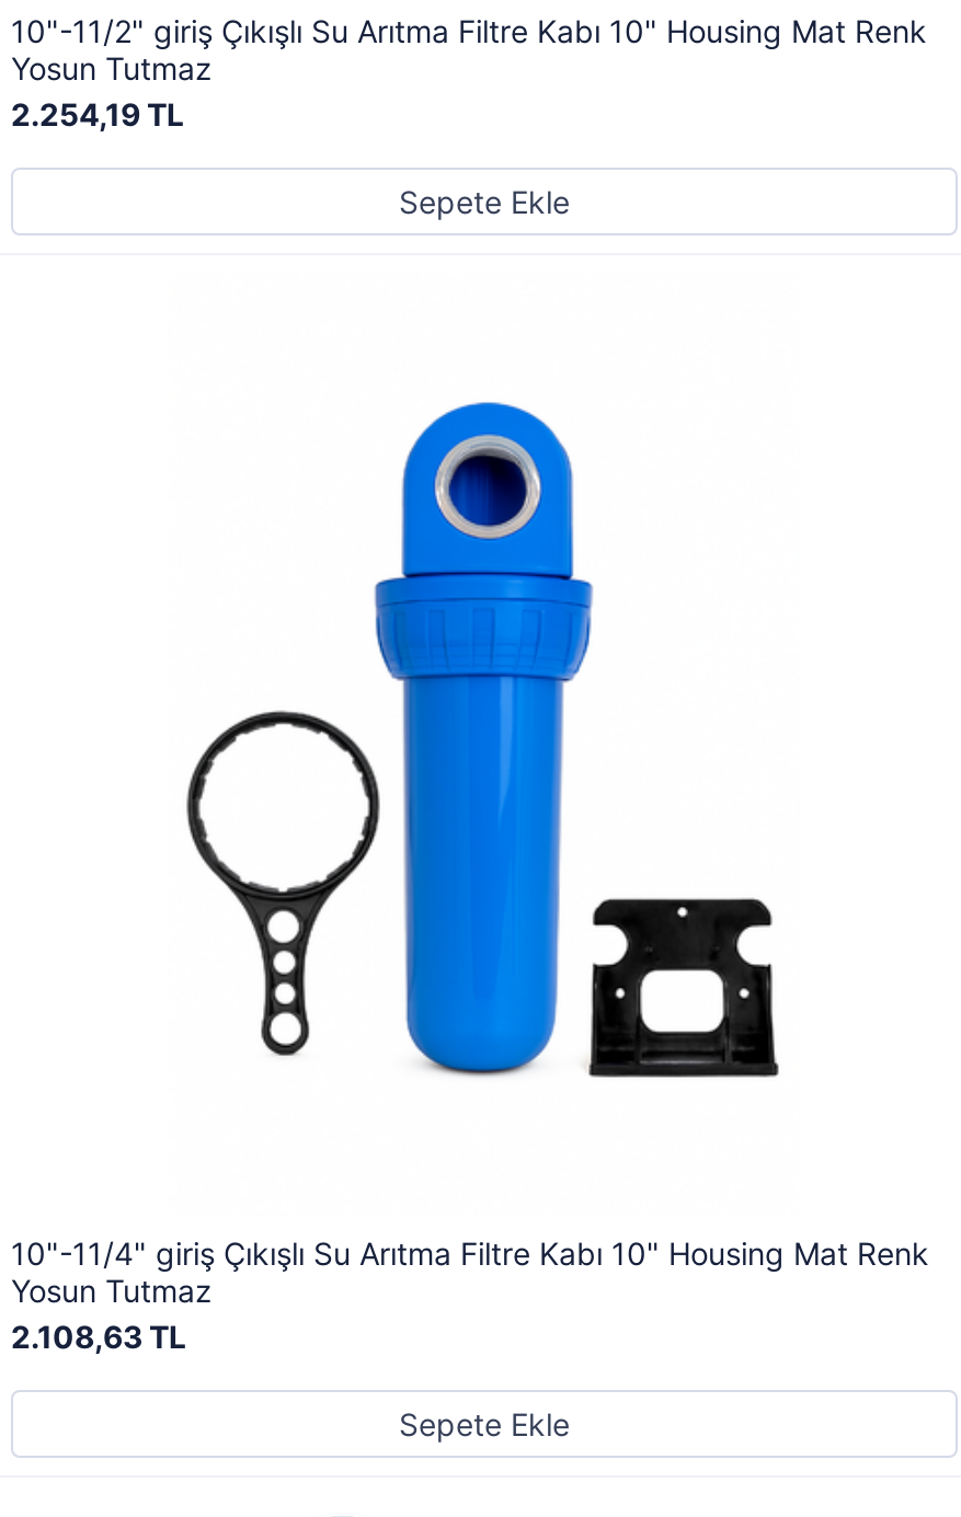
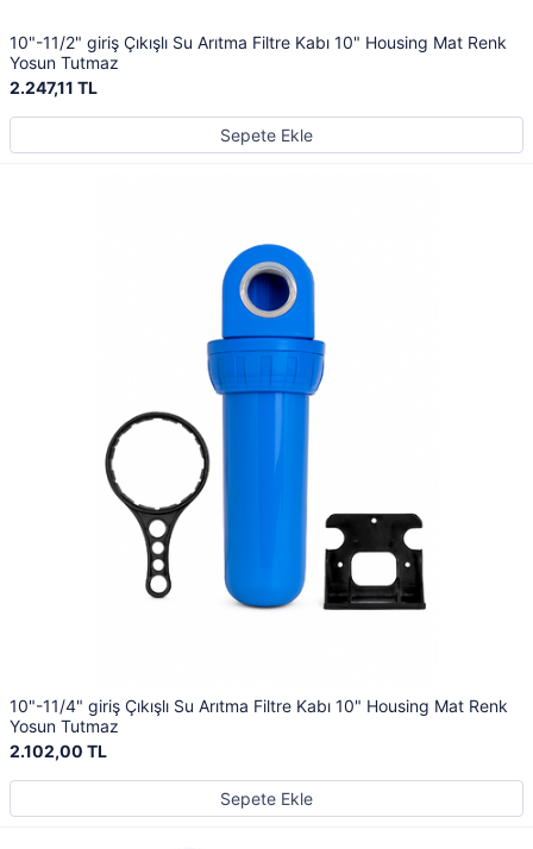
- 2.254,19 TL
+ 2.247,11 TL

- 2.108,63 TL
+ 2.102,00 TL
